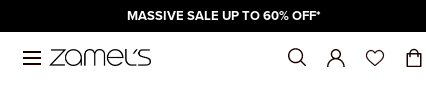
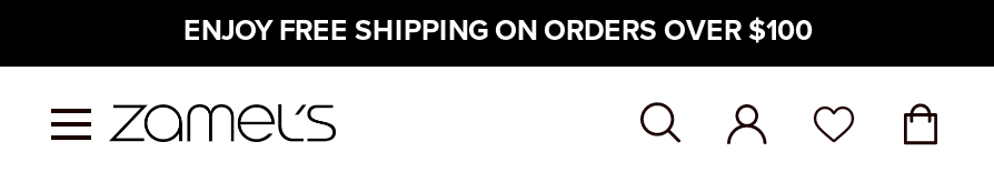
- MASSIVE SALE UP TO 60% OFF*
+ ENJOY FREE SHIPPING ON ORDERS OVER $100
